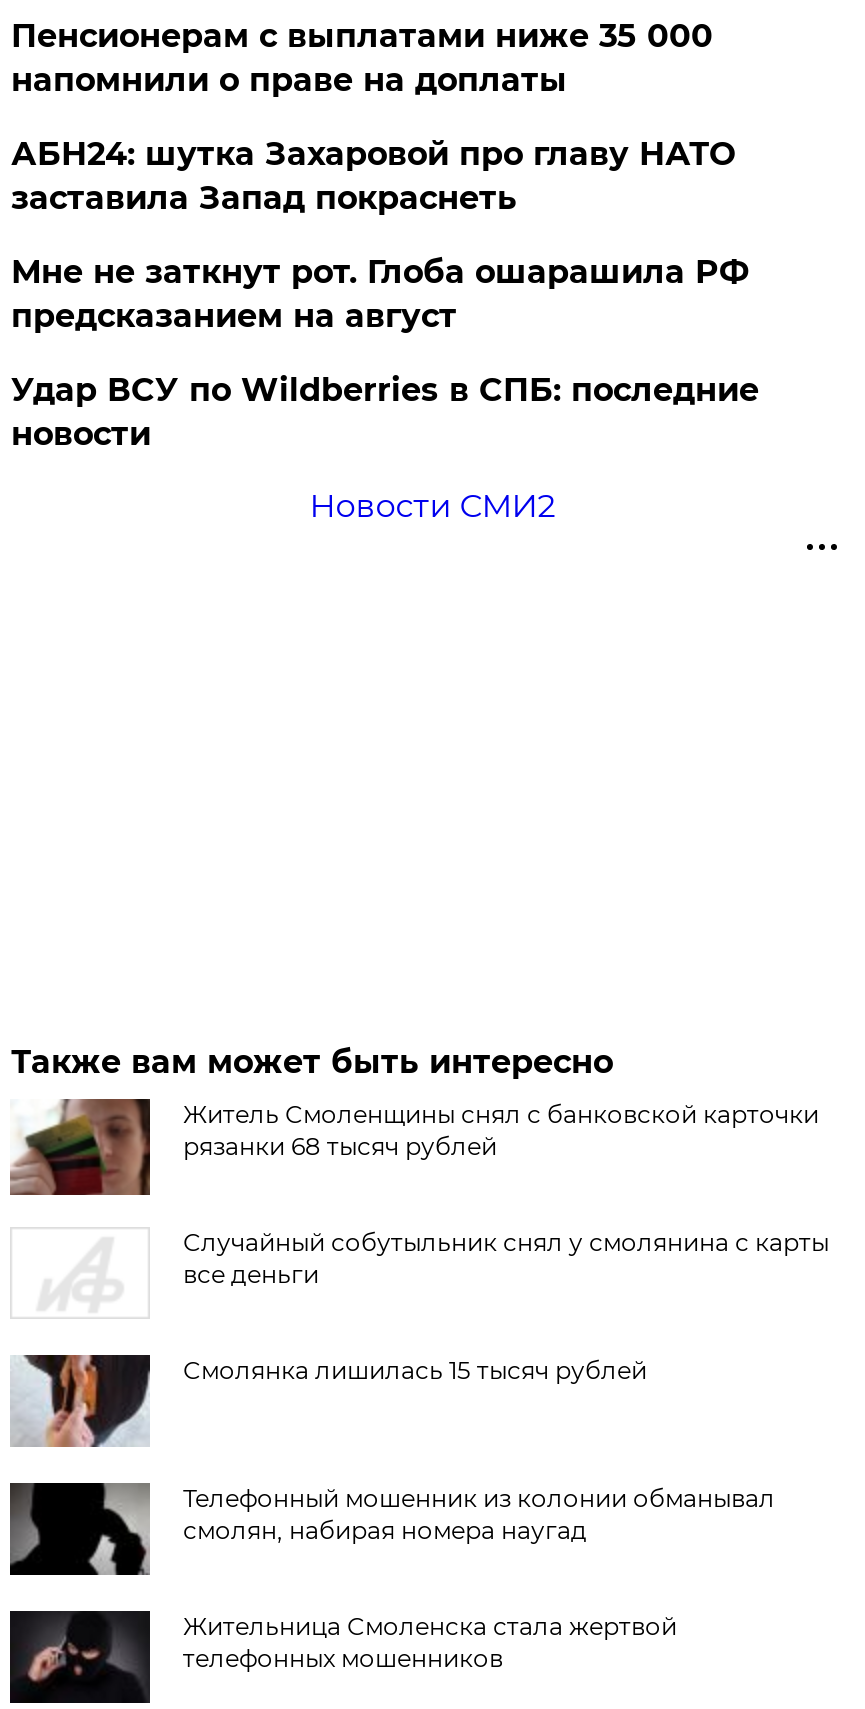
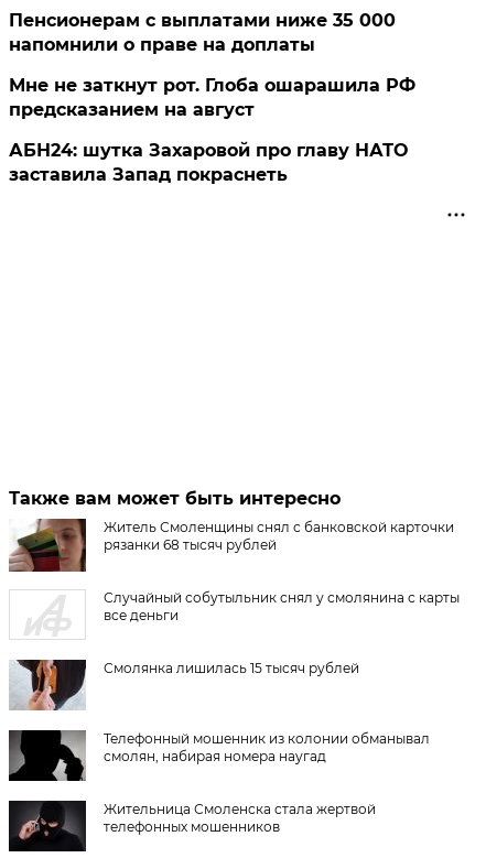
moved down: АБН24: шутка Захаровой про главу НАТО | заставила Запад покраснеть

- Удар ВСУ по Wildberries в СПБ: последние
- новости
- Новости СМИ2
